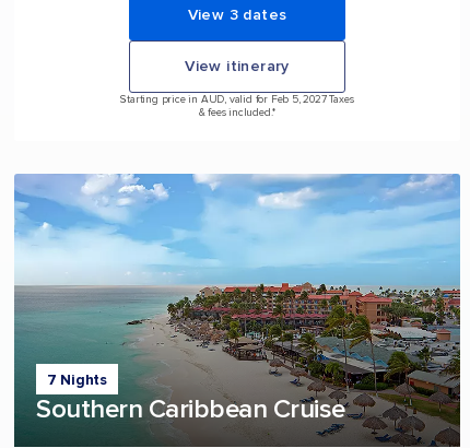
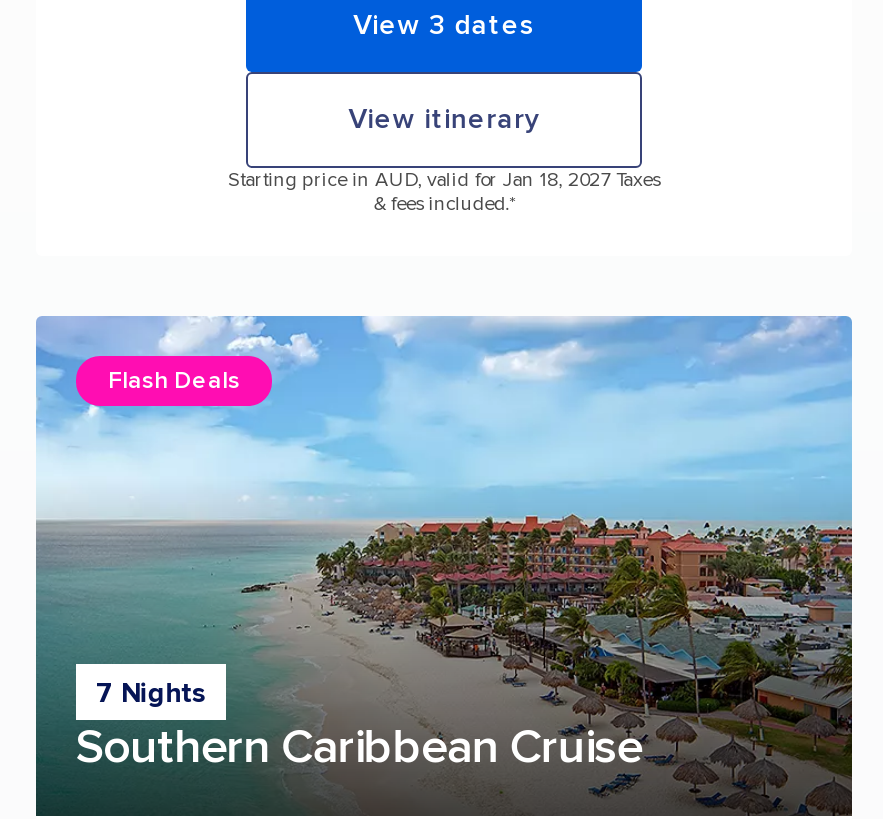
- Starting price in AUD, valid for Feb 5, 2027 Taxes
+ Starting price in AUD, valid for Jan 18, 2027 Taxes

+ Flash Deals
